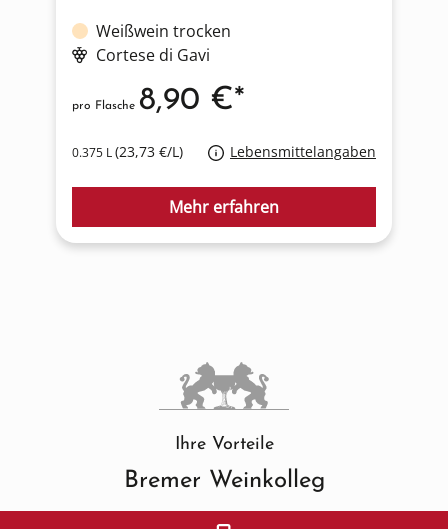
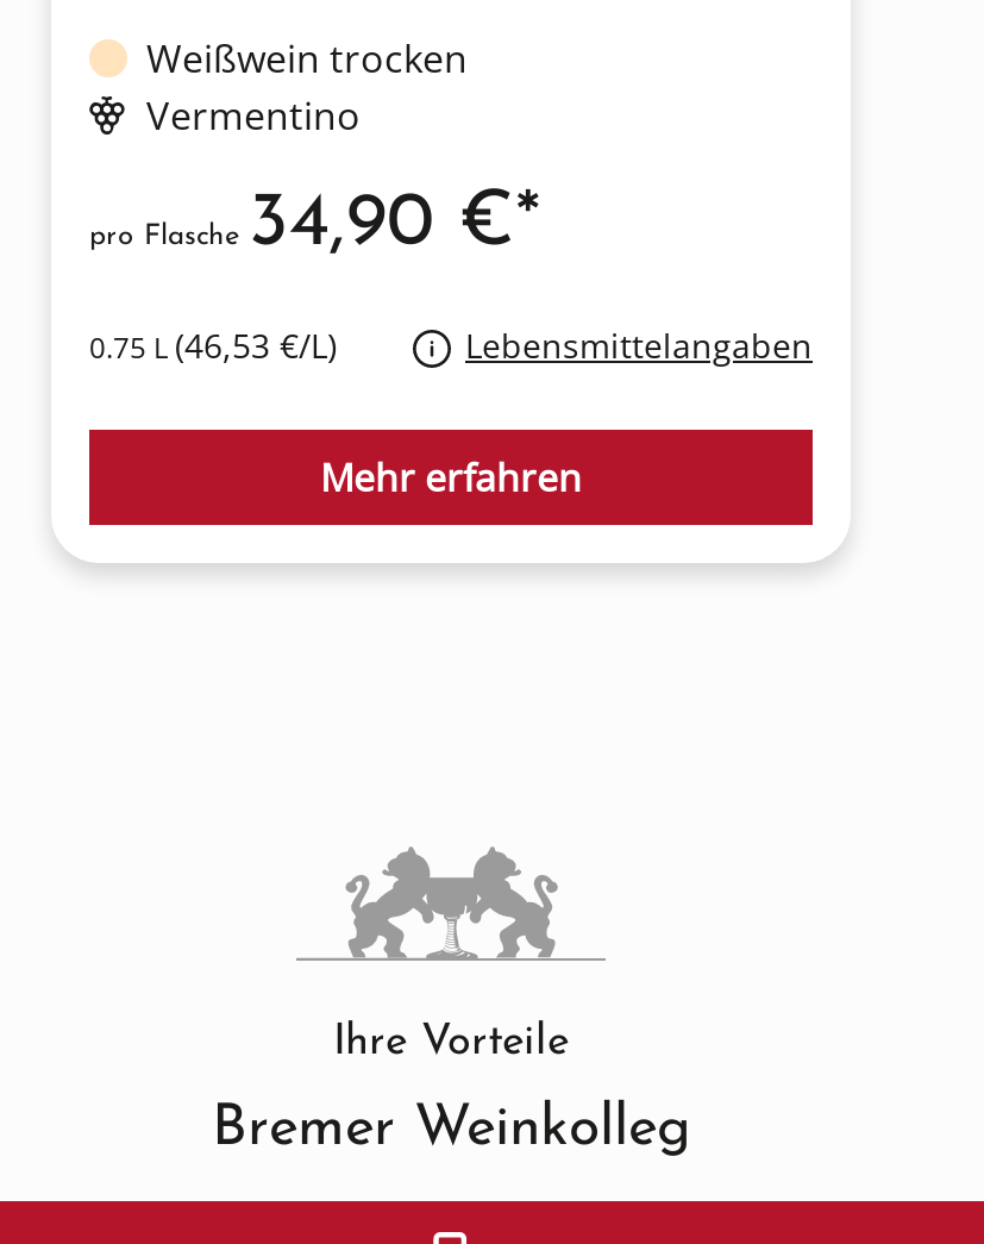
- Cortese di Gavi
+ Vermentino

- pro Flasche 8,90 €*
+ pro Flasche 34,90 €*

- 0.375 L (23,73 €/L)
+ 0.75 L (46,53 €/L)
